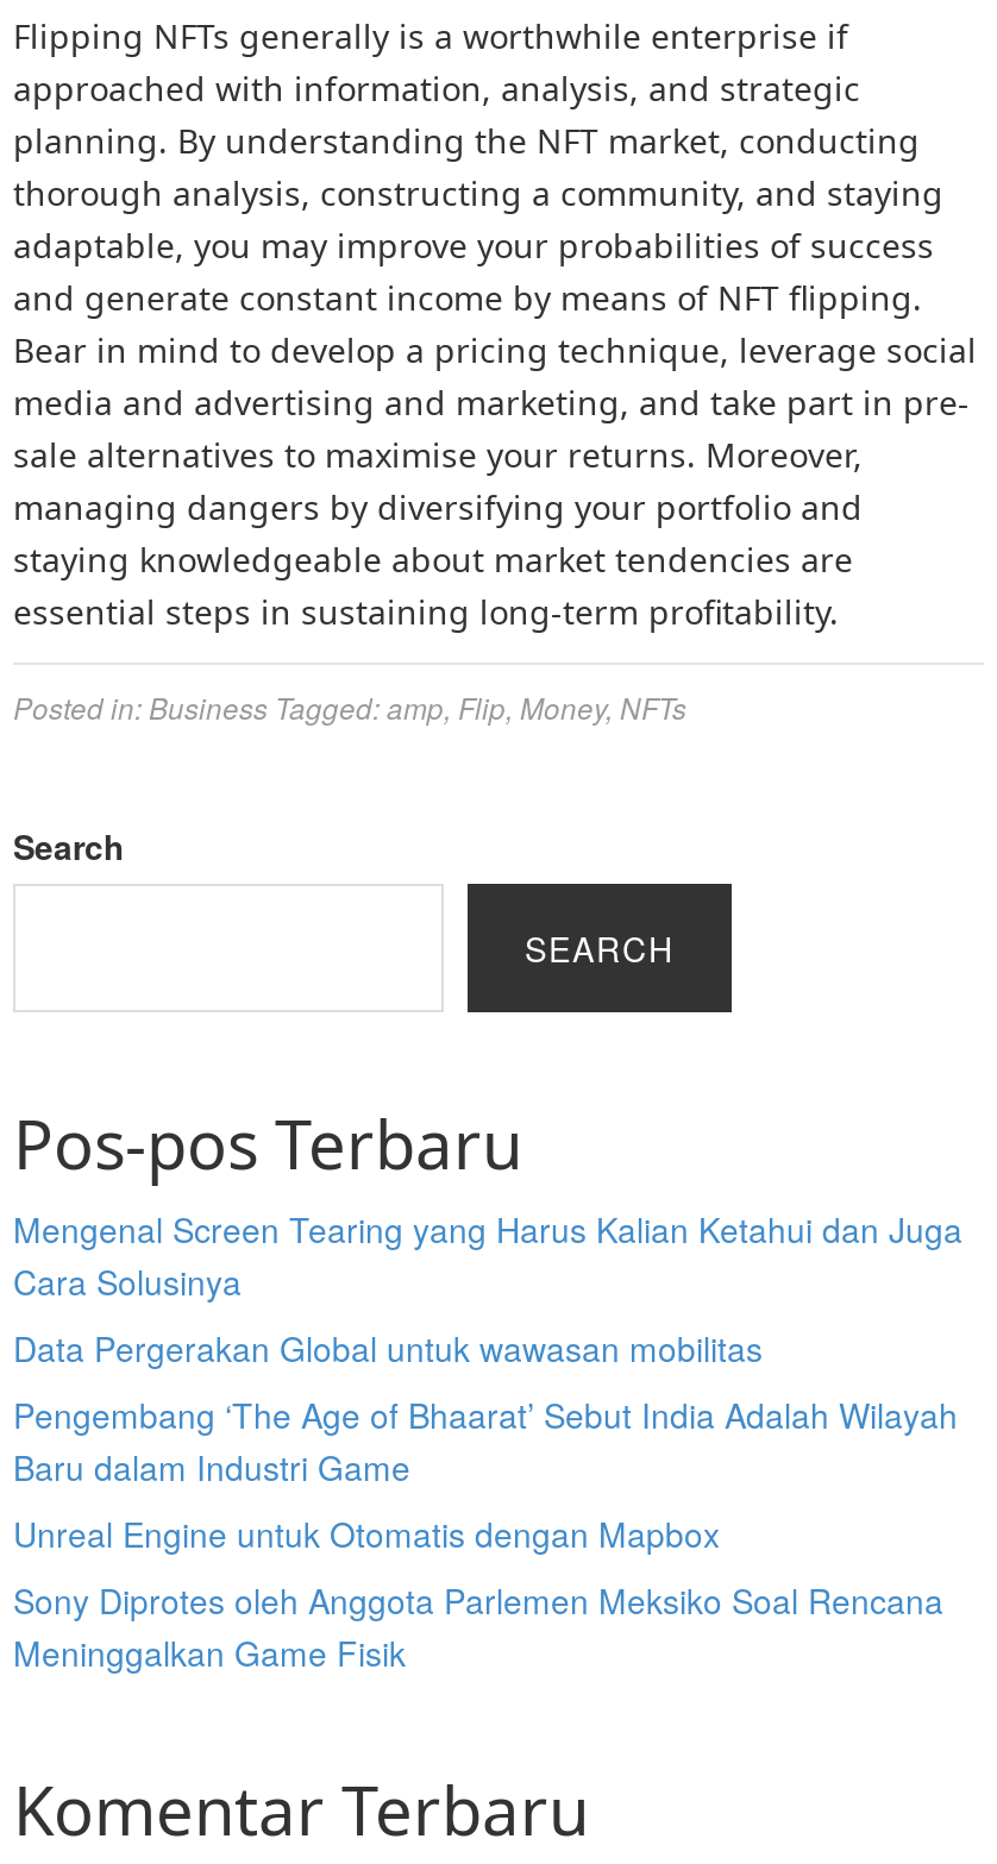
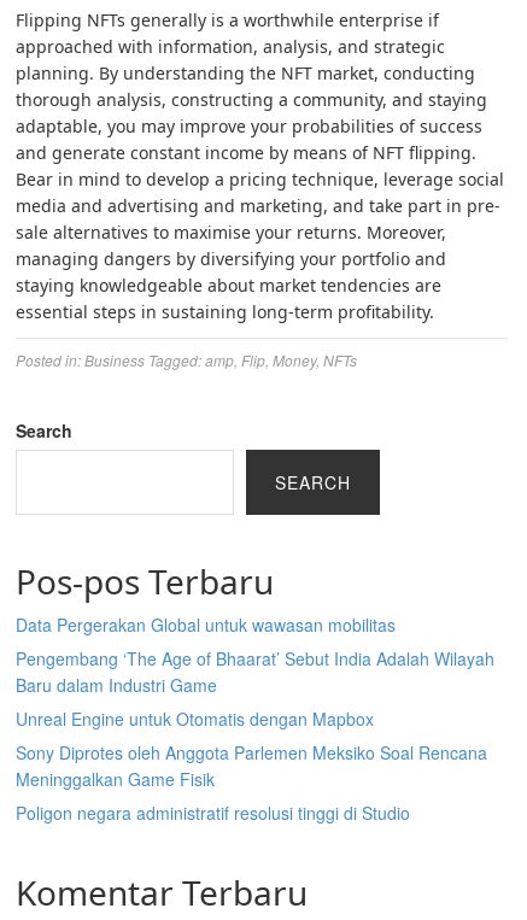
- Mengenal Screen Tearing yang Harus Kalian Ketahui dan Juga
- Cara Solusinya

moved up: Data Pergerakan Global untuk wawasan mobilitas | Pengembang ‘The Age of Bhaarat’ Sebut India Adalah Wilayah | Baru dalam Industri Game | Unreal Engine untuk Otomatis dengan Mapbox | Sony Diprotes oleh Anggota Parlemen Meksiko Soal Rencana | Meninggalkan Game Fisik

+ Poligon negara administratif resolusi tinggi di Studio
